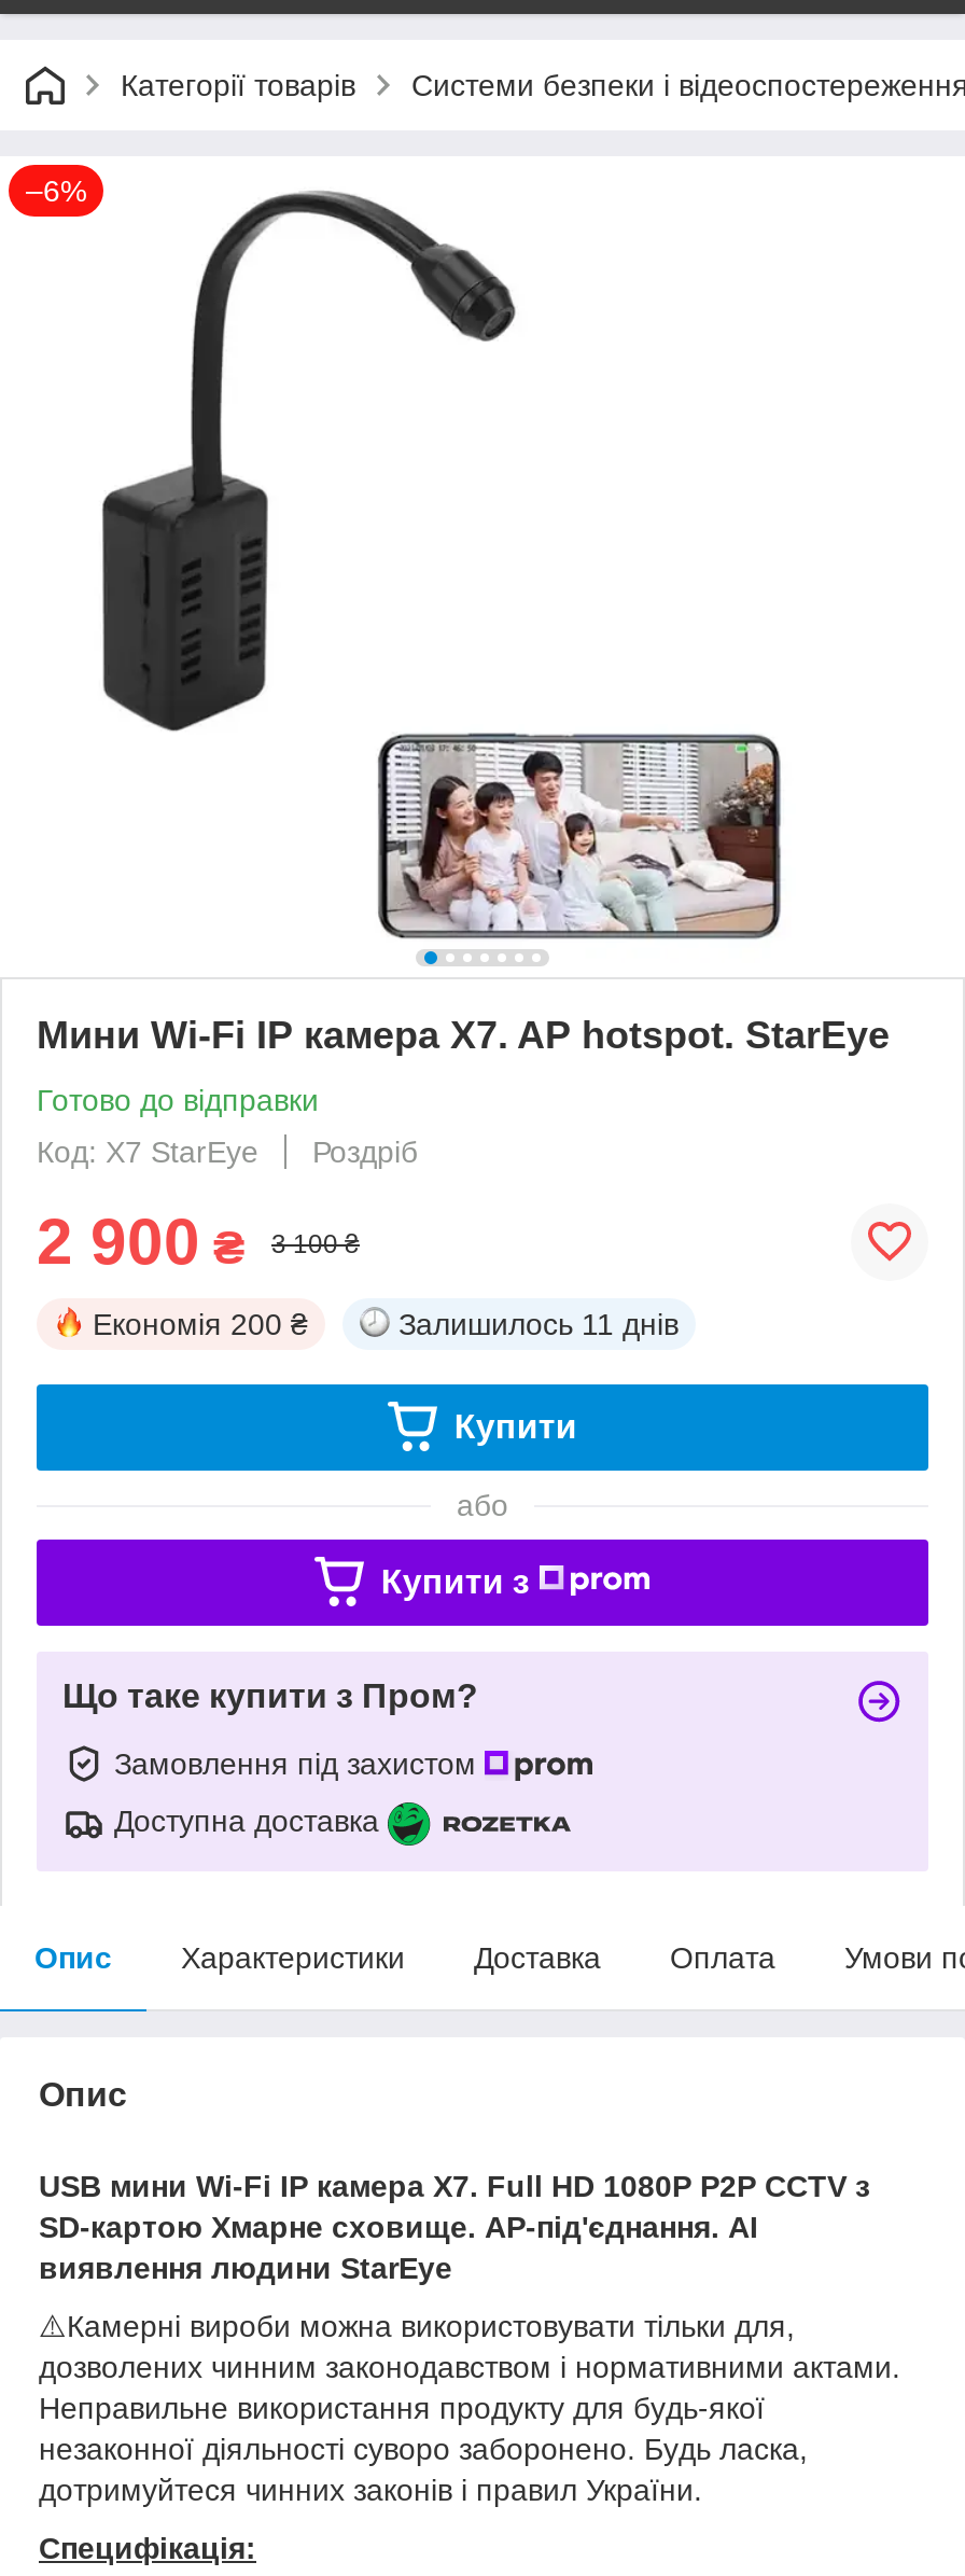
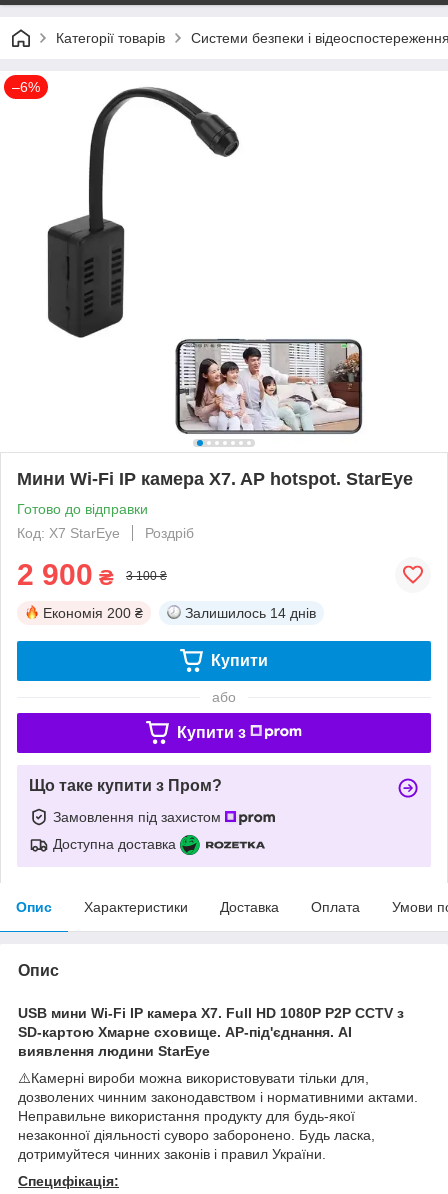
- Залишилось 11 днів
+ Залишилось 14 днів
